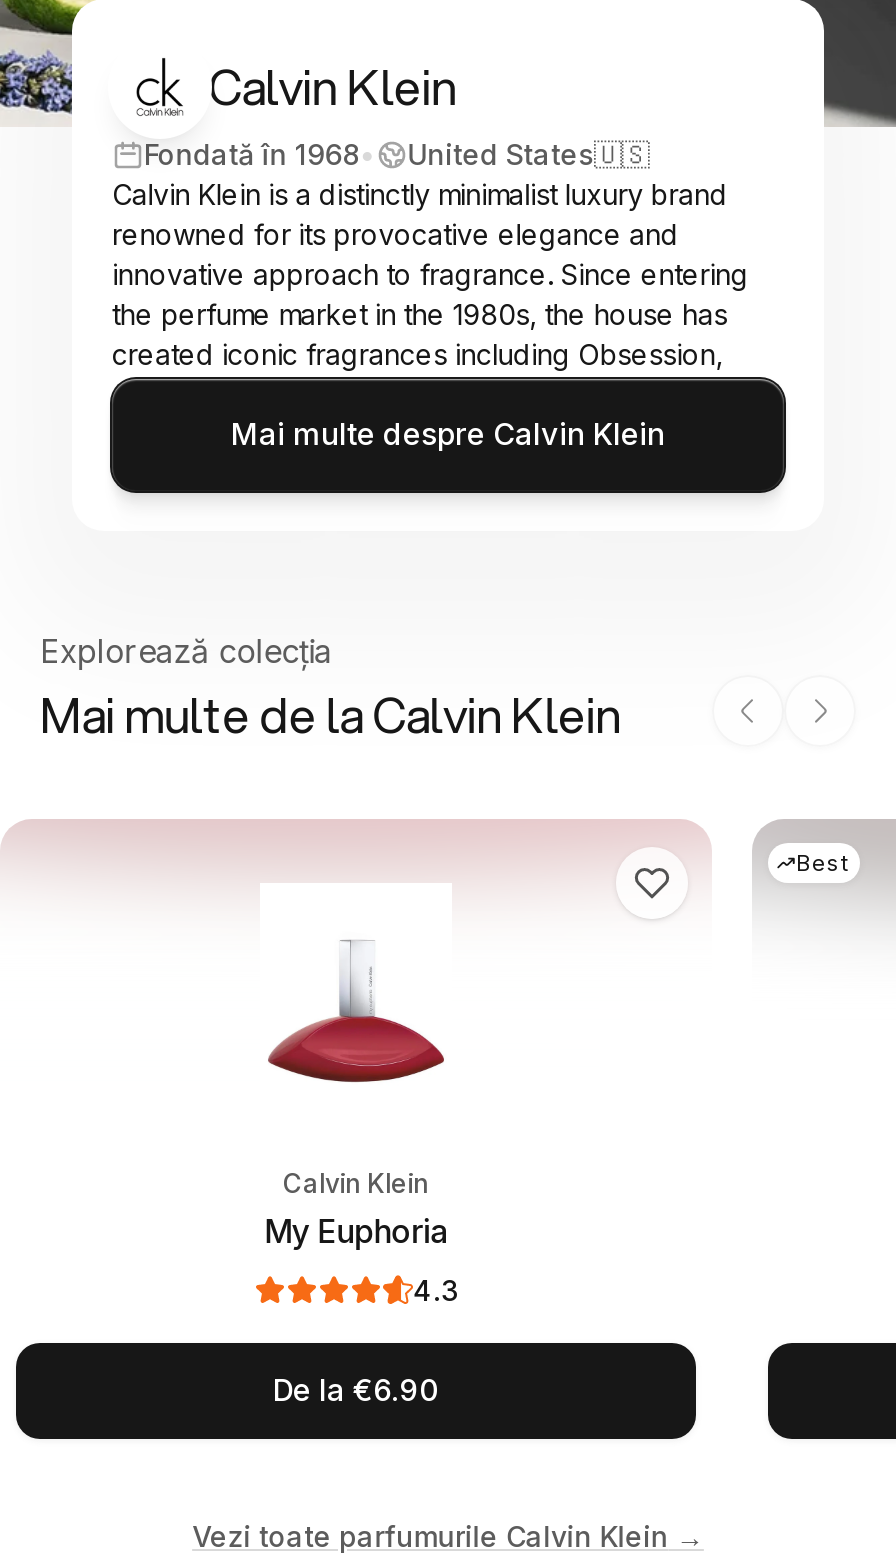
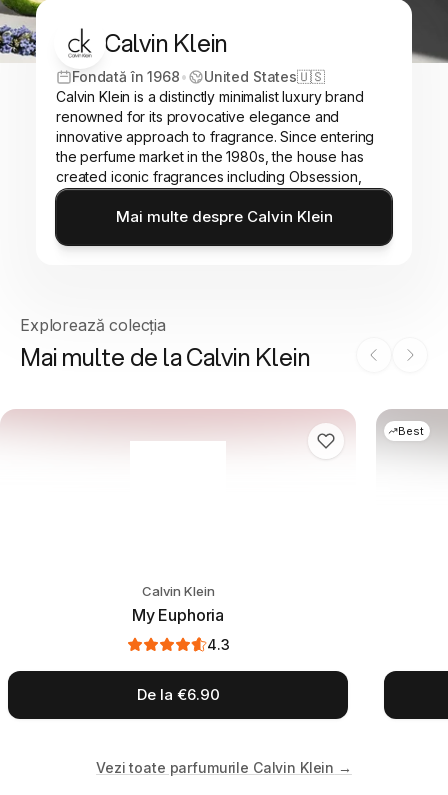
- [image]
